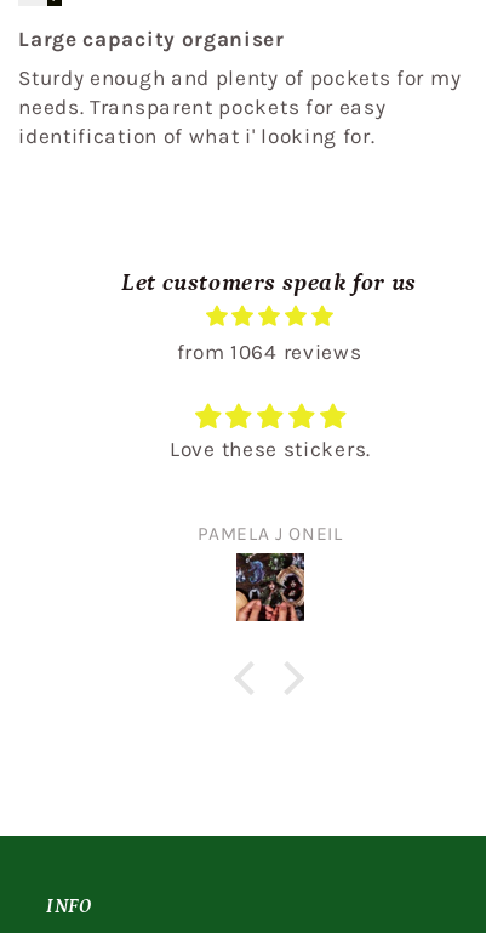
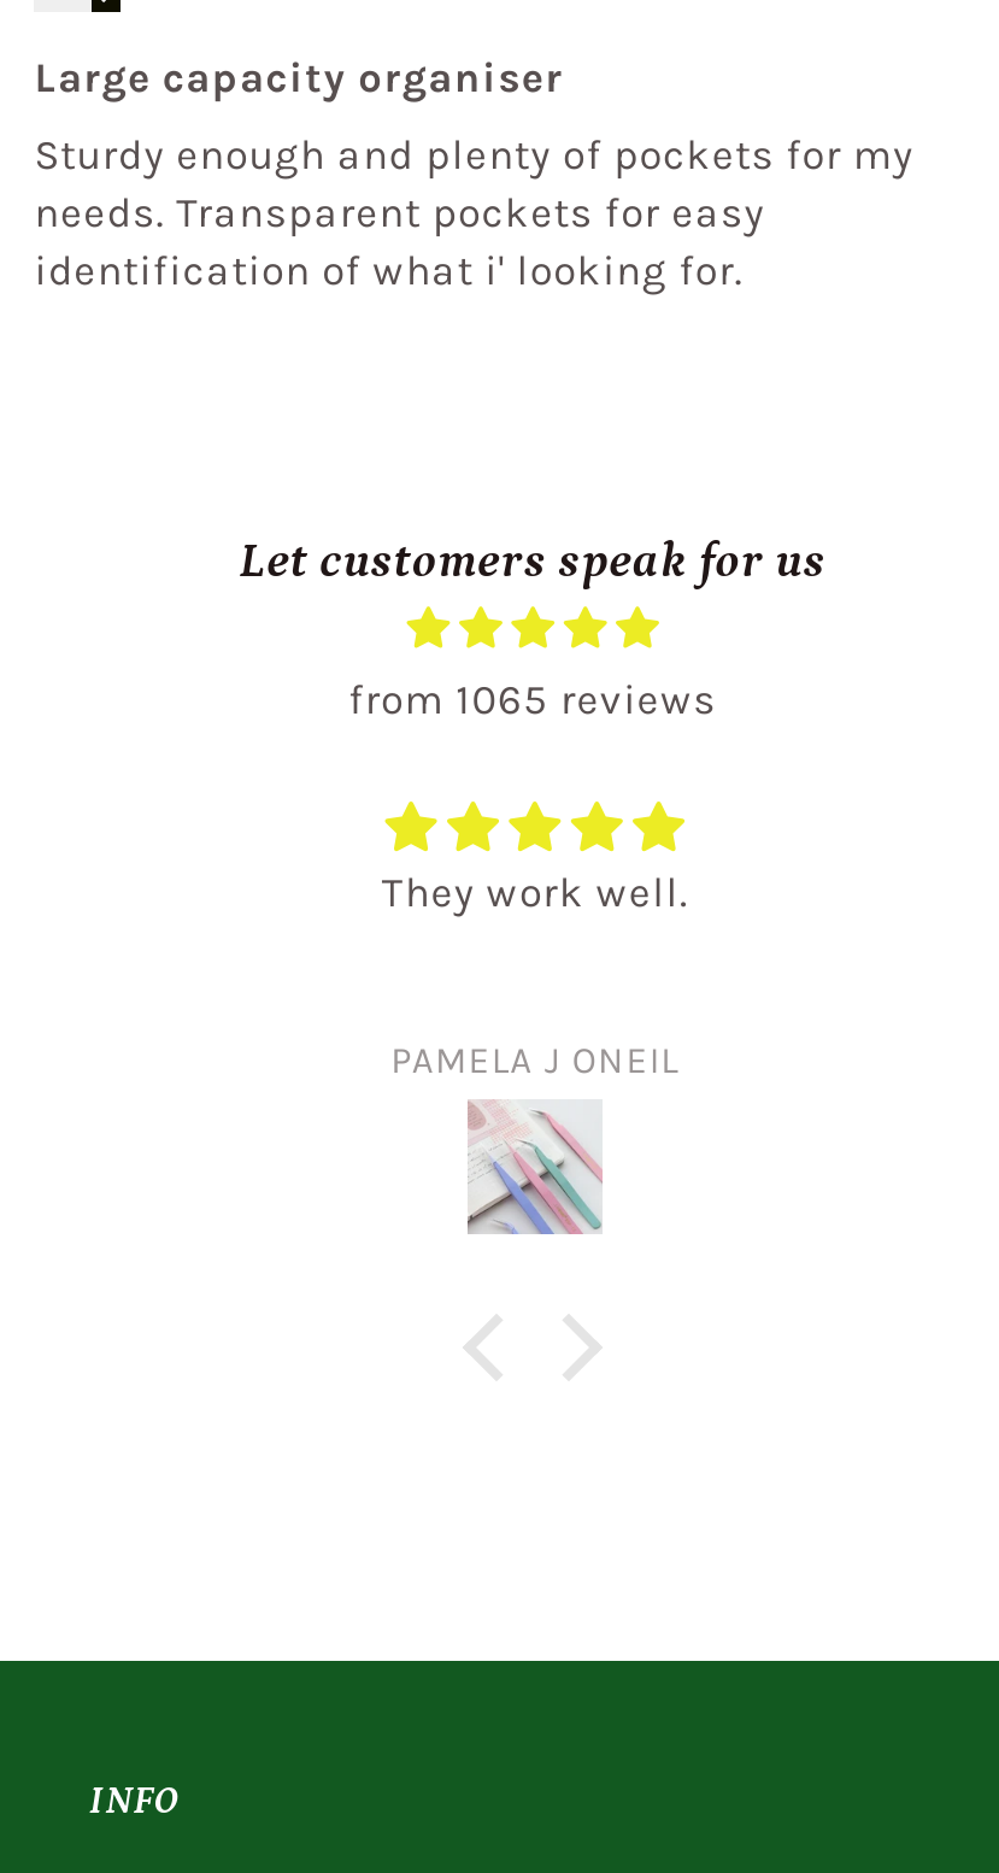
- from 1064 reviews
+ from 1065 reviews

- Love these stickers.
+ They work well.

- [image]
+ [image]
